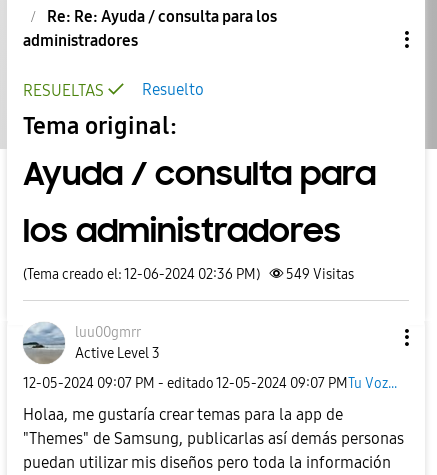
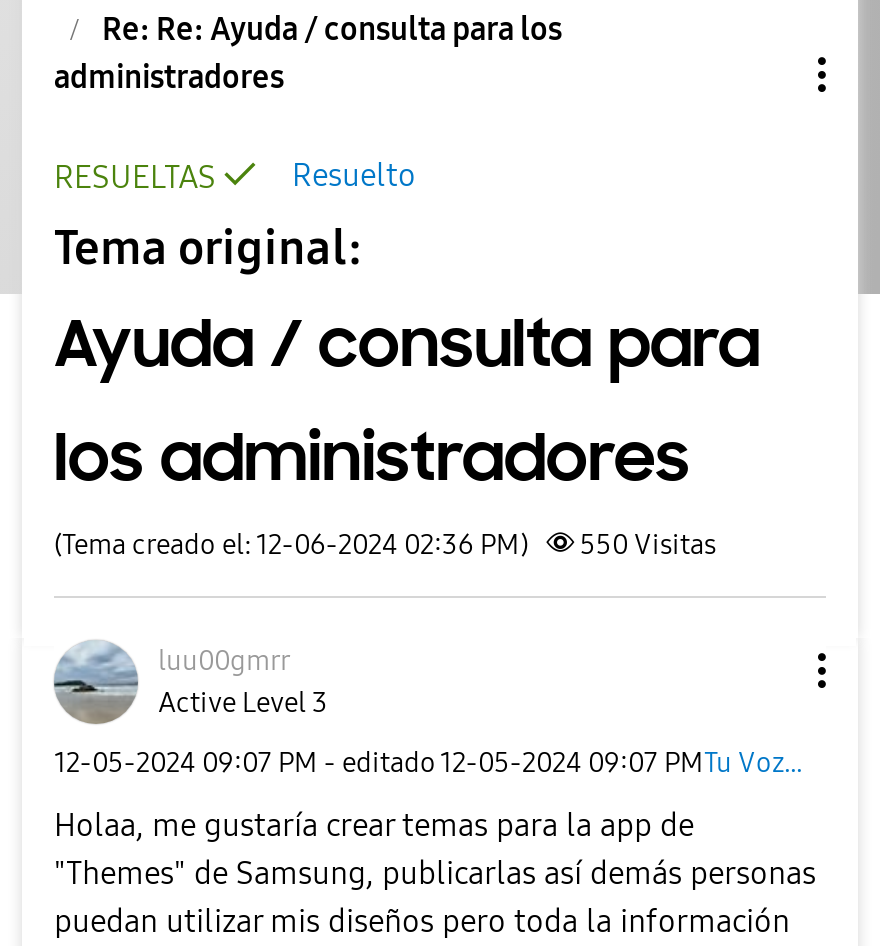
- (Tema creado el: 12-06-2024 02:36 PM) 549 Visitas
+ (Tema creado el: 12-06-2024 02:36 PM) 550 Visitas
